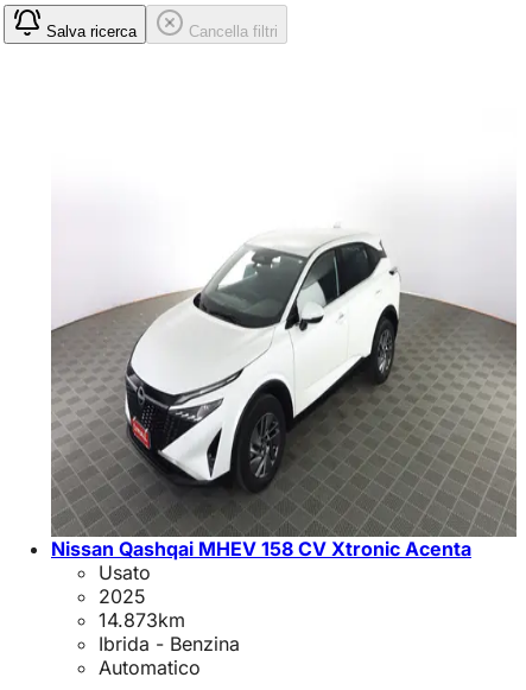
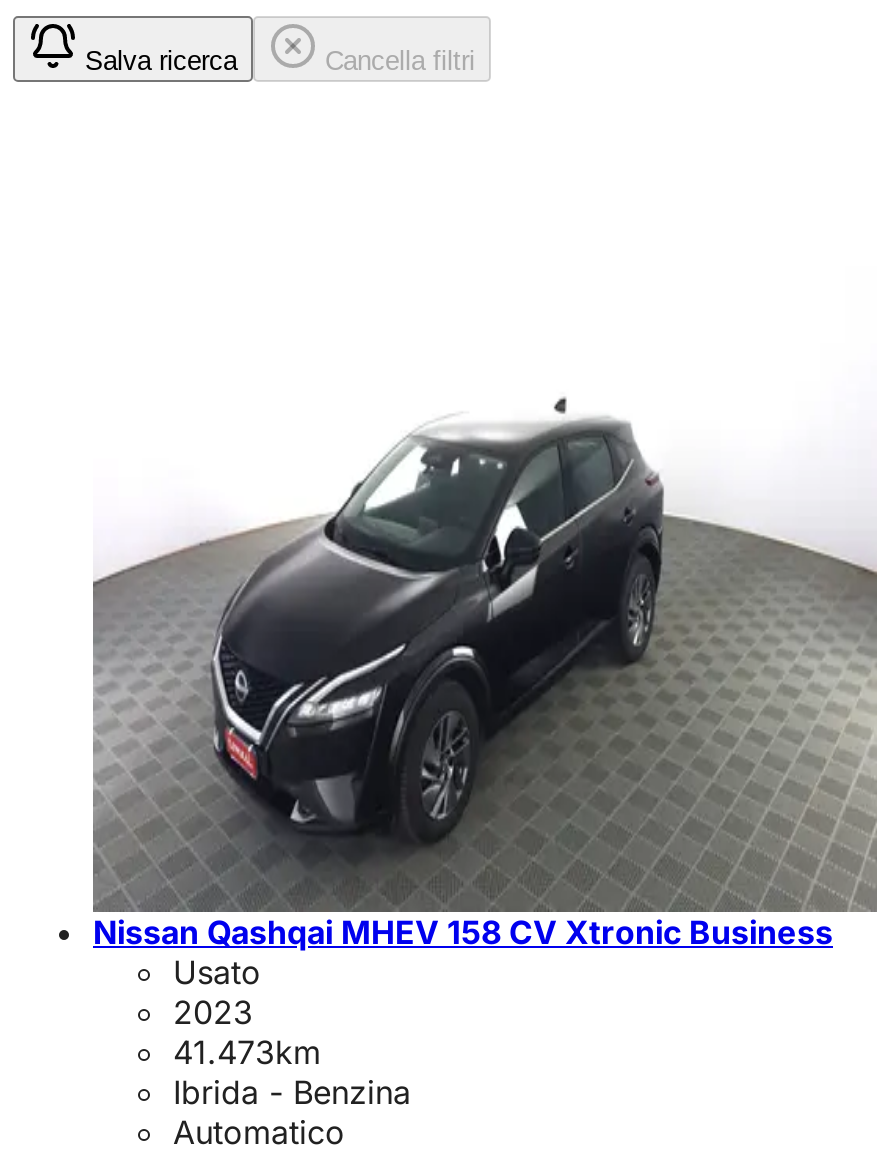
- [image]
- Nissan Qashqai MHEV 158 CV Xtronic Acenta
+ [image]
+ Nissan Qashqai MHEV 158 CV Xtronic Business

- 2025
+ 2023

- 14.873km
+ 41.473km
